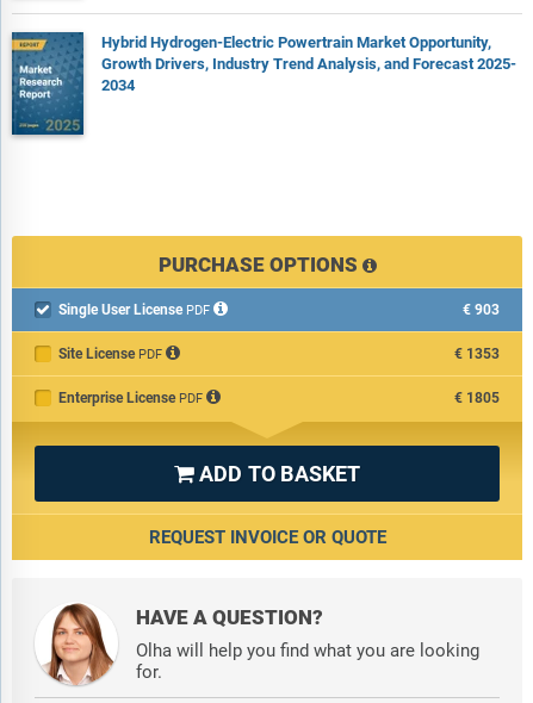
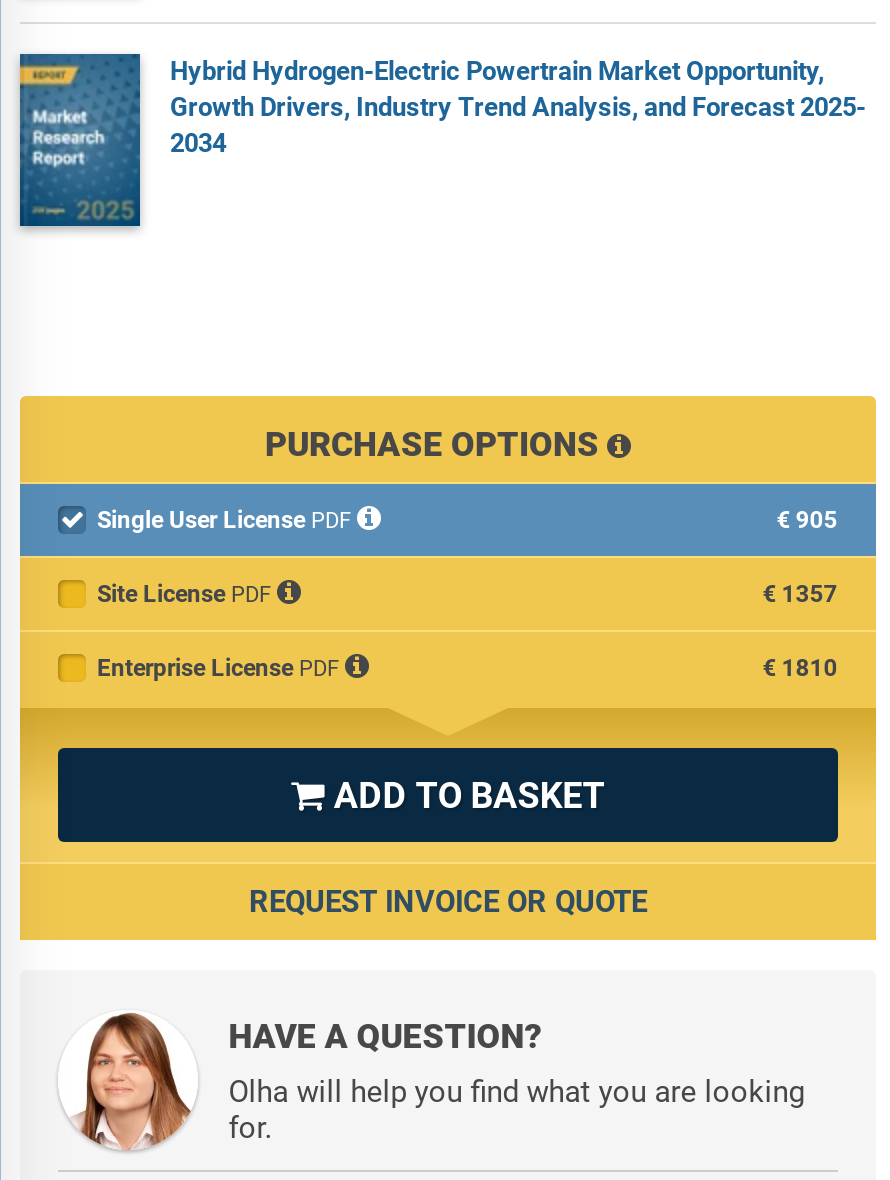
- €903
+ €905

- €1353
+ €1357

- €1805
+ €1810
